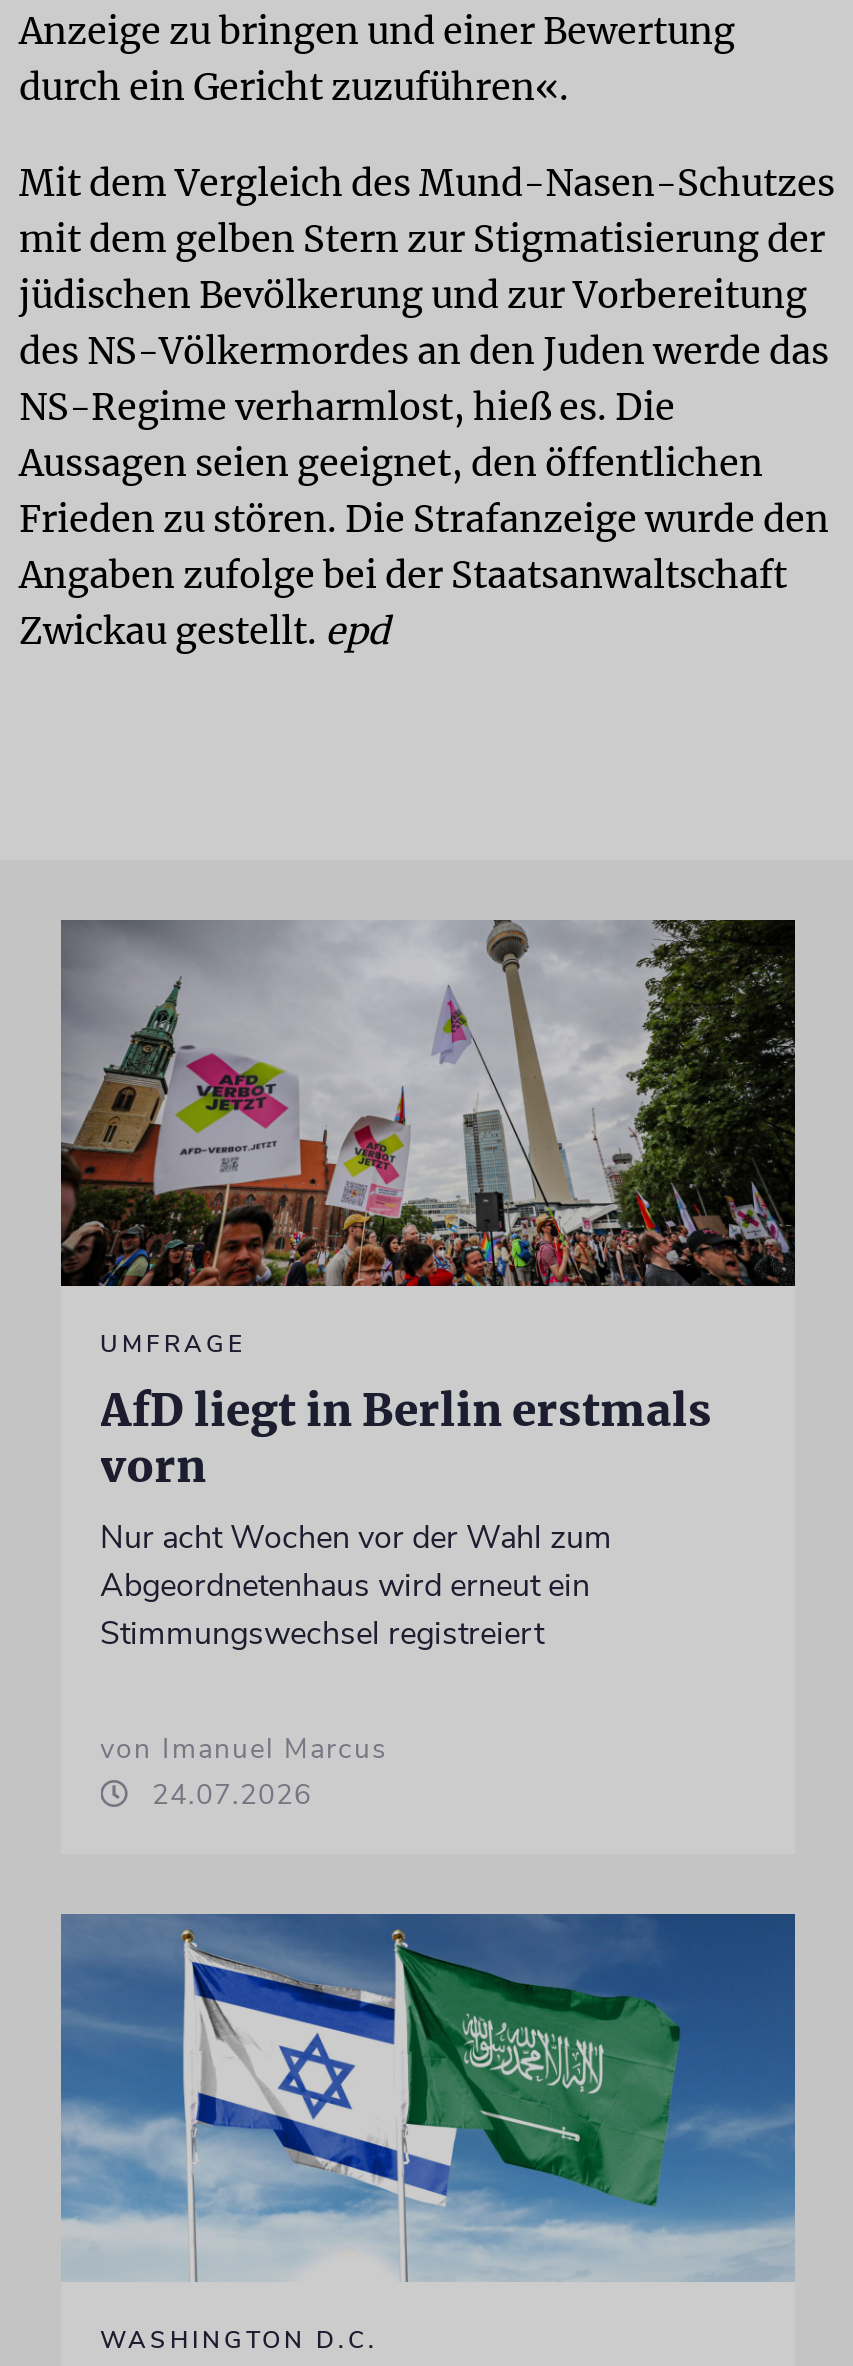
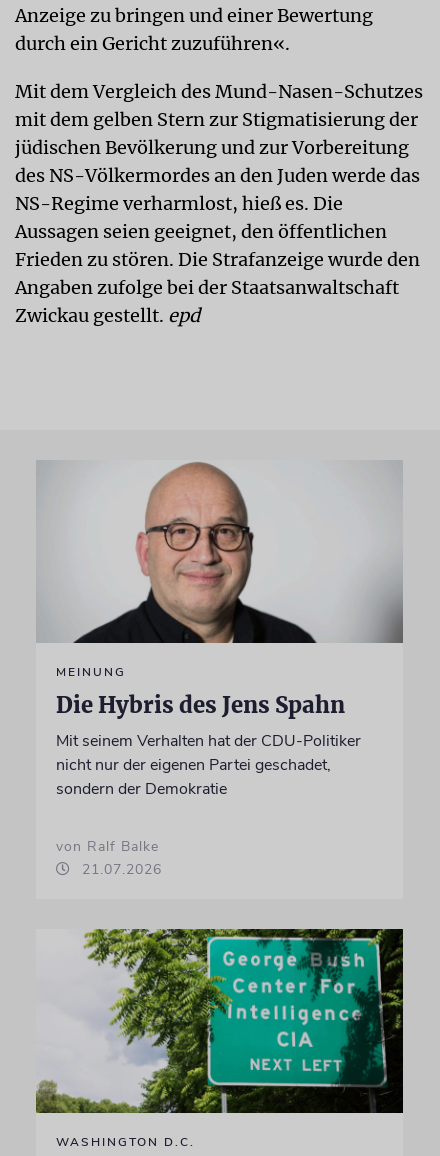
- [image]
- UMFRAGE
- AfD liegt in Berlin erstmals
- vorn
- Nur acht Wochen vor der Wahl zum
- Abgeordnetenhaus wird erneut ein
- Stimmungswechsel registreiert
+ [image]
+ MEINUNG
+ Die Hybris des Jens Spahn
+ Mit seinem Verhalten hat der CDU-Politiker
+ nicht nur der eigenen Partei geschadet,
+ sondern der Demokratie

- von Imanuel Marcus
- 24.07.2026
+ von Ralf Balke
+ 21.07.2026

- [image]
+ [image]
